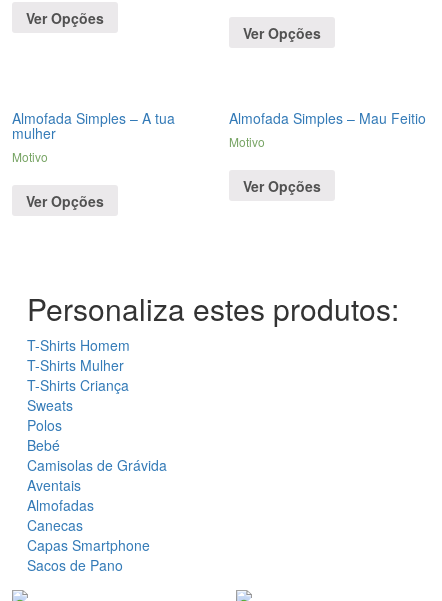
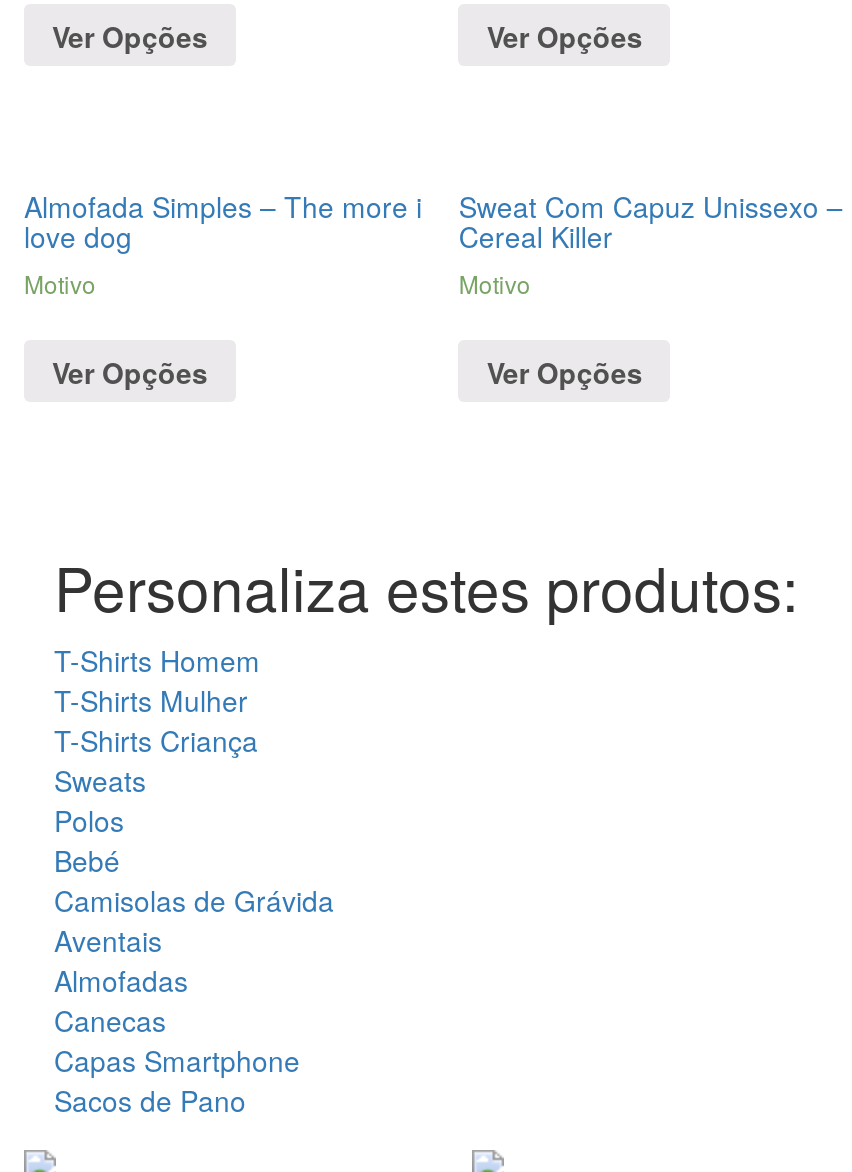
- Almofada Simples – A tua
- mulher
+ Almofada Simples – The more i
+ love dog

- Almofada Simples – Mau Feitio
+ Sweat Com Capuz Unissexo –
+ Cereal Killer
